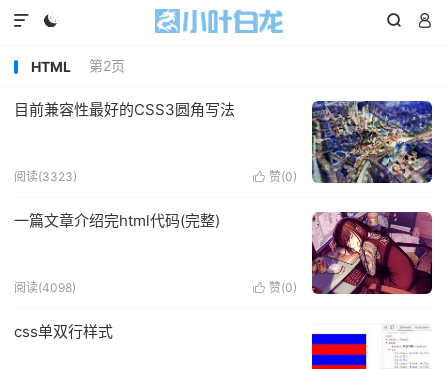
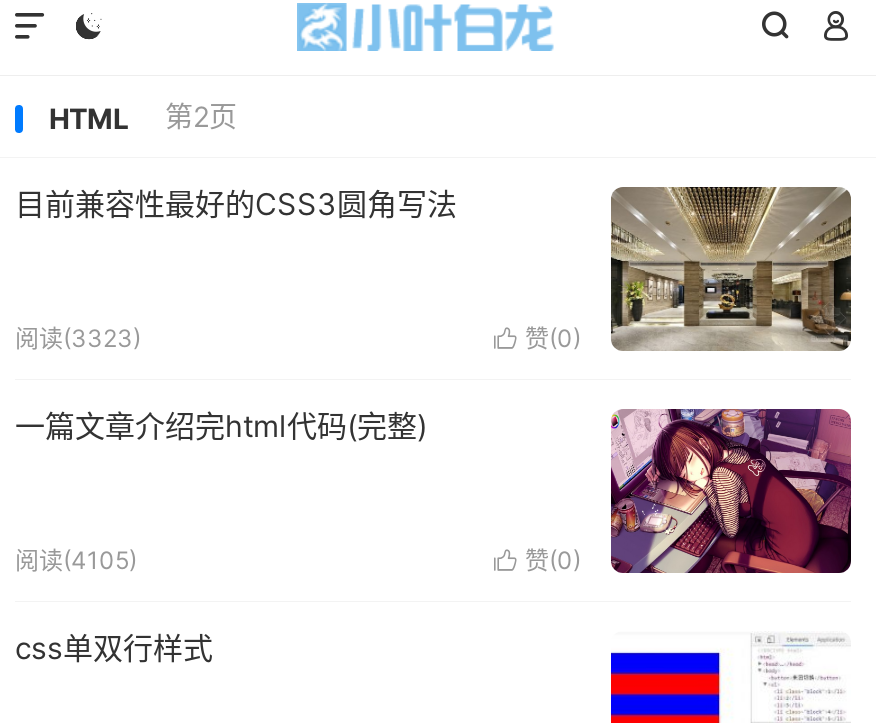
- [image]
+ [image]

- 阅读(4098)
+ 阅读(4105)
